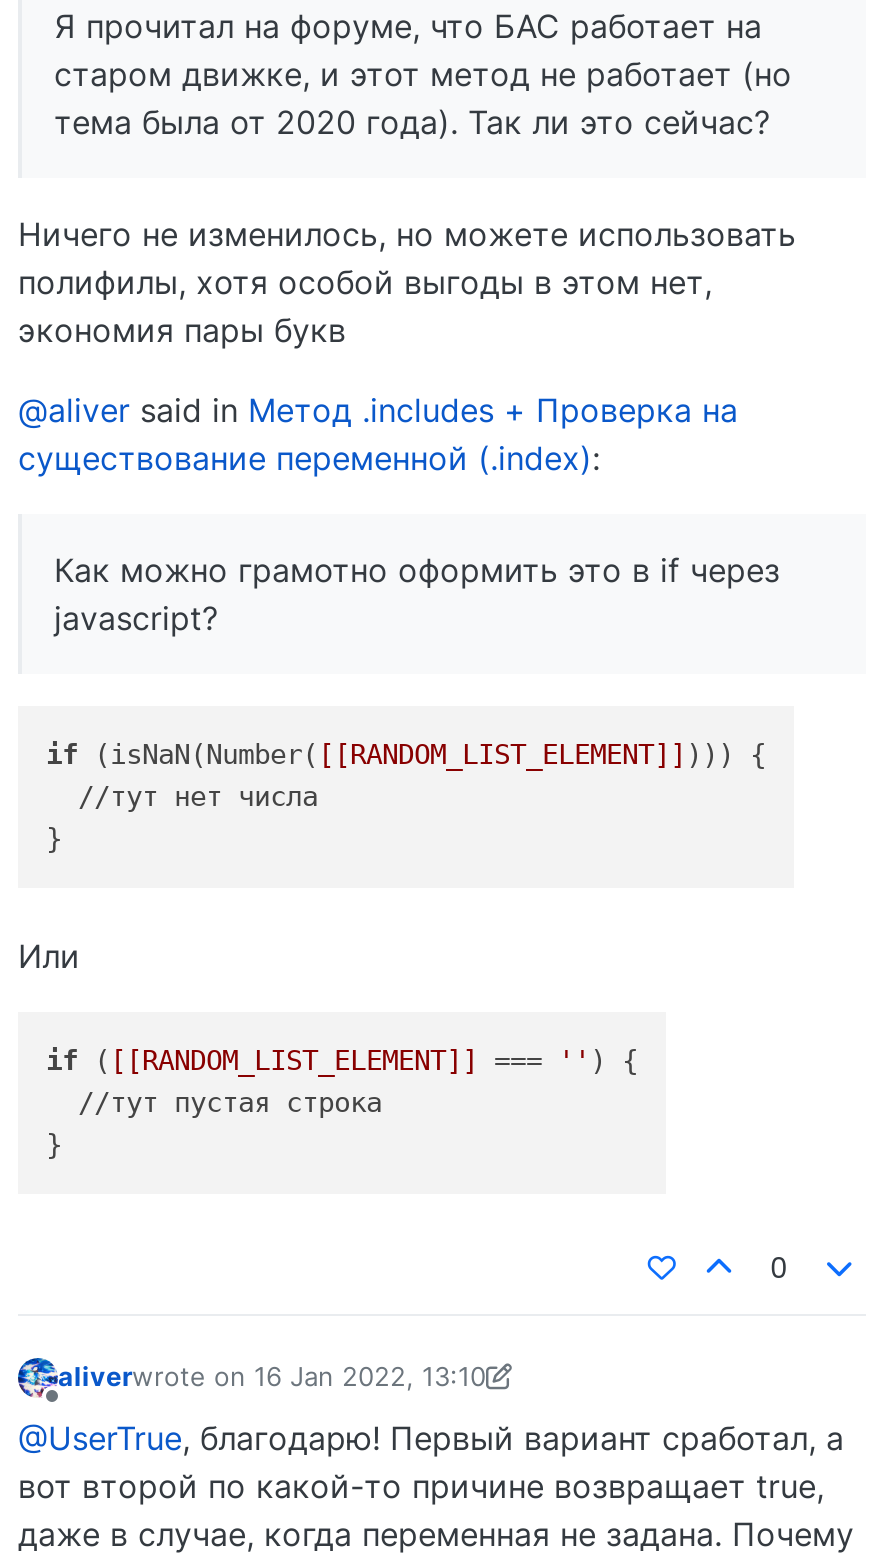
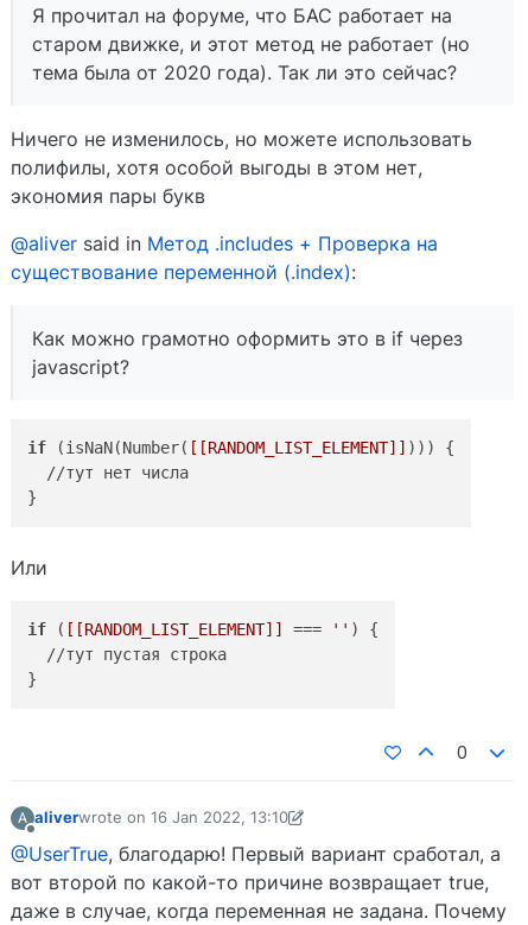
+ A
